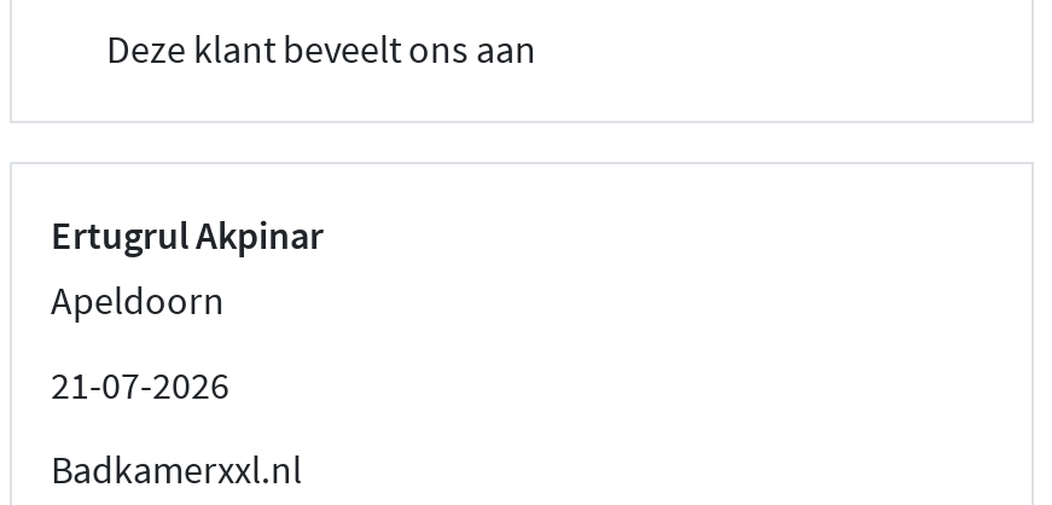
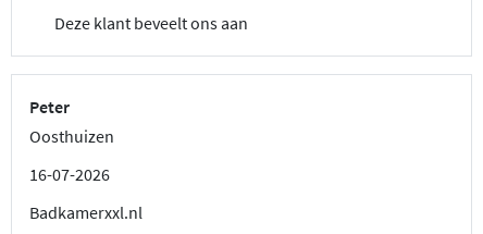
- Ertugrul Akpinar
- Apeldoorn
+ Peter
+ Oosthuizen

- 21-07-2026
+ 16-07-2026
